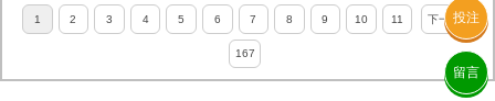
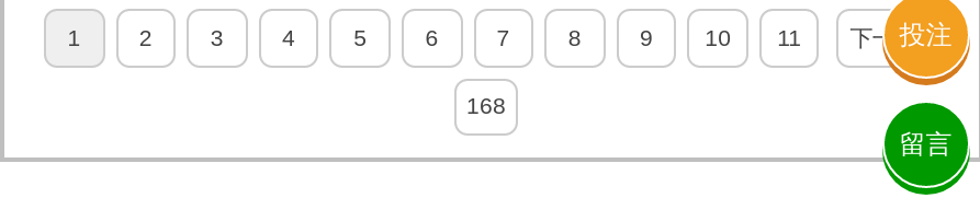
- 167
+ 168
